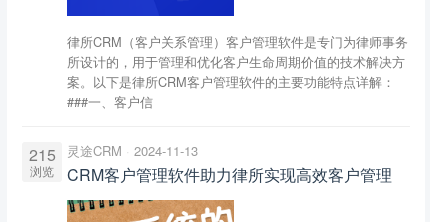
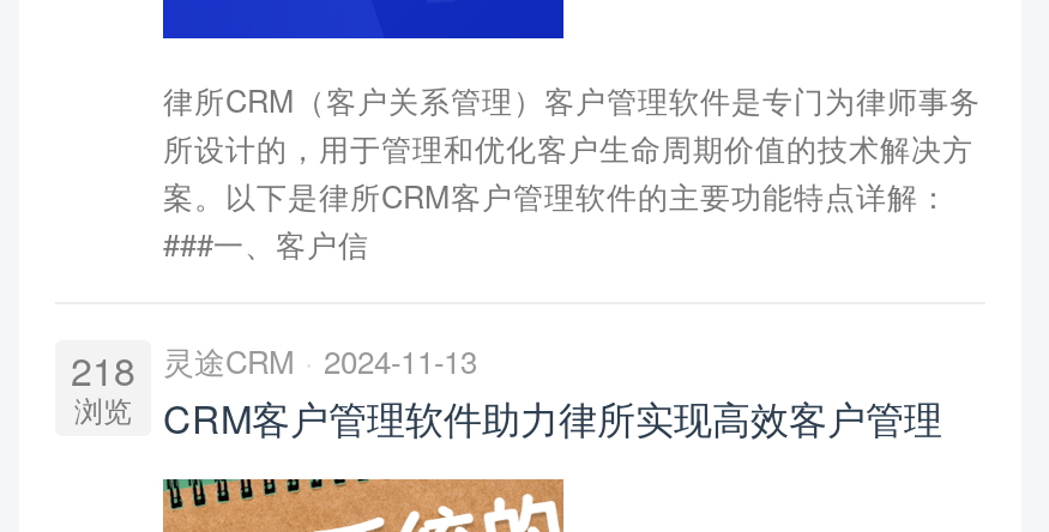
- 215 灵途CRM 2024-11-13
+ 218 灵途CRM 2024-11-13
